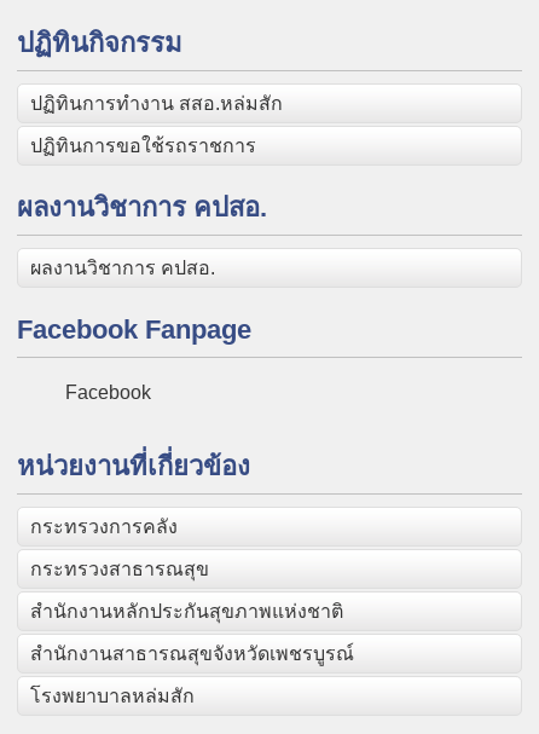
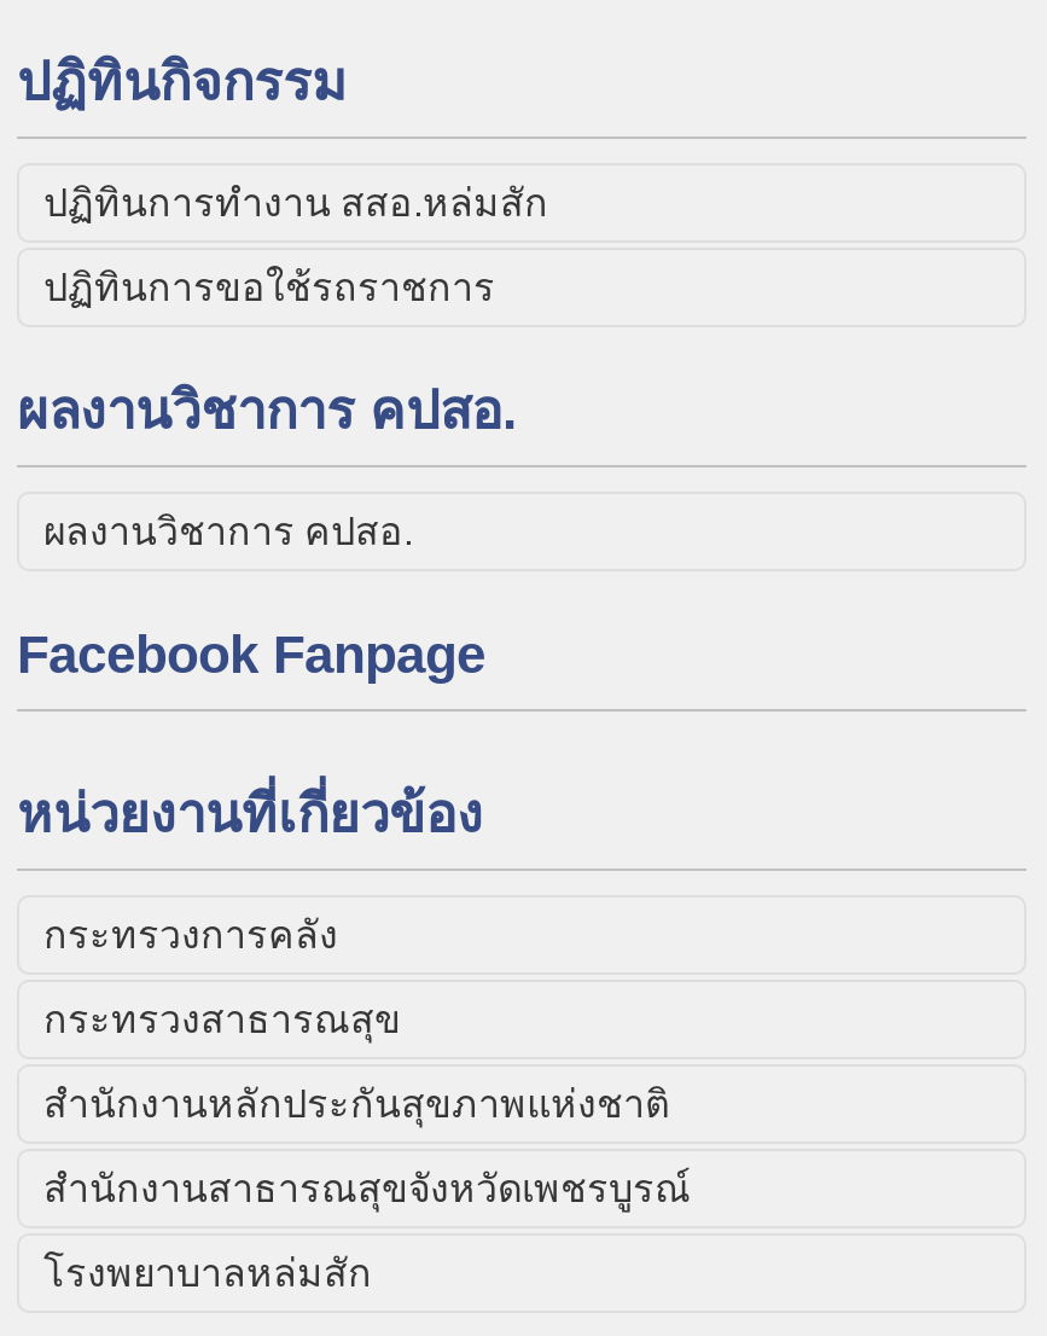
- Facebook
